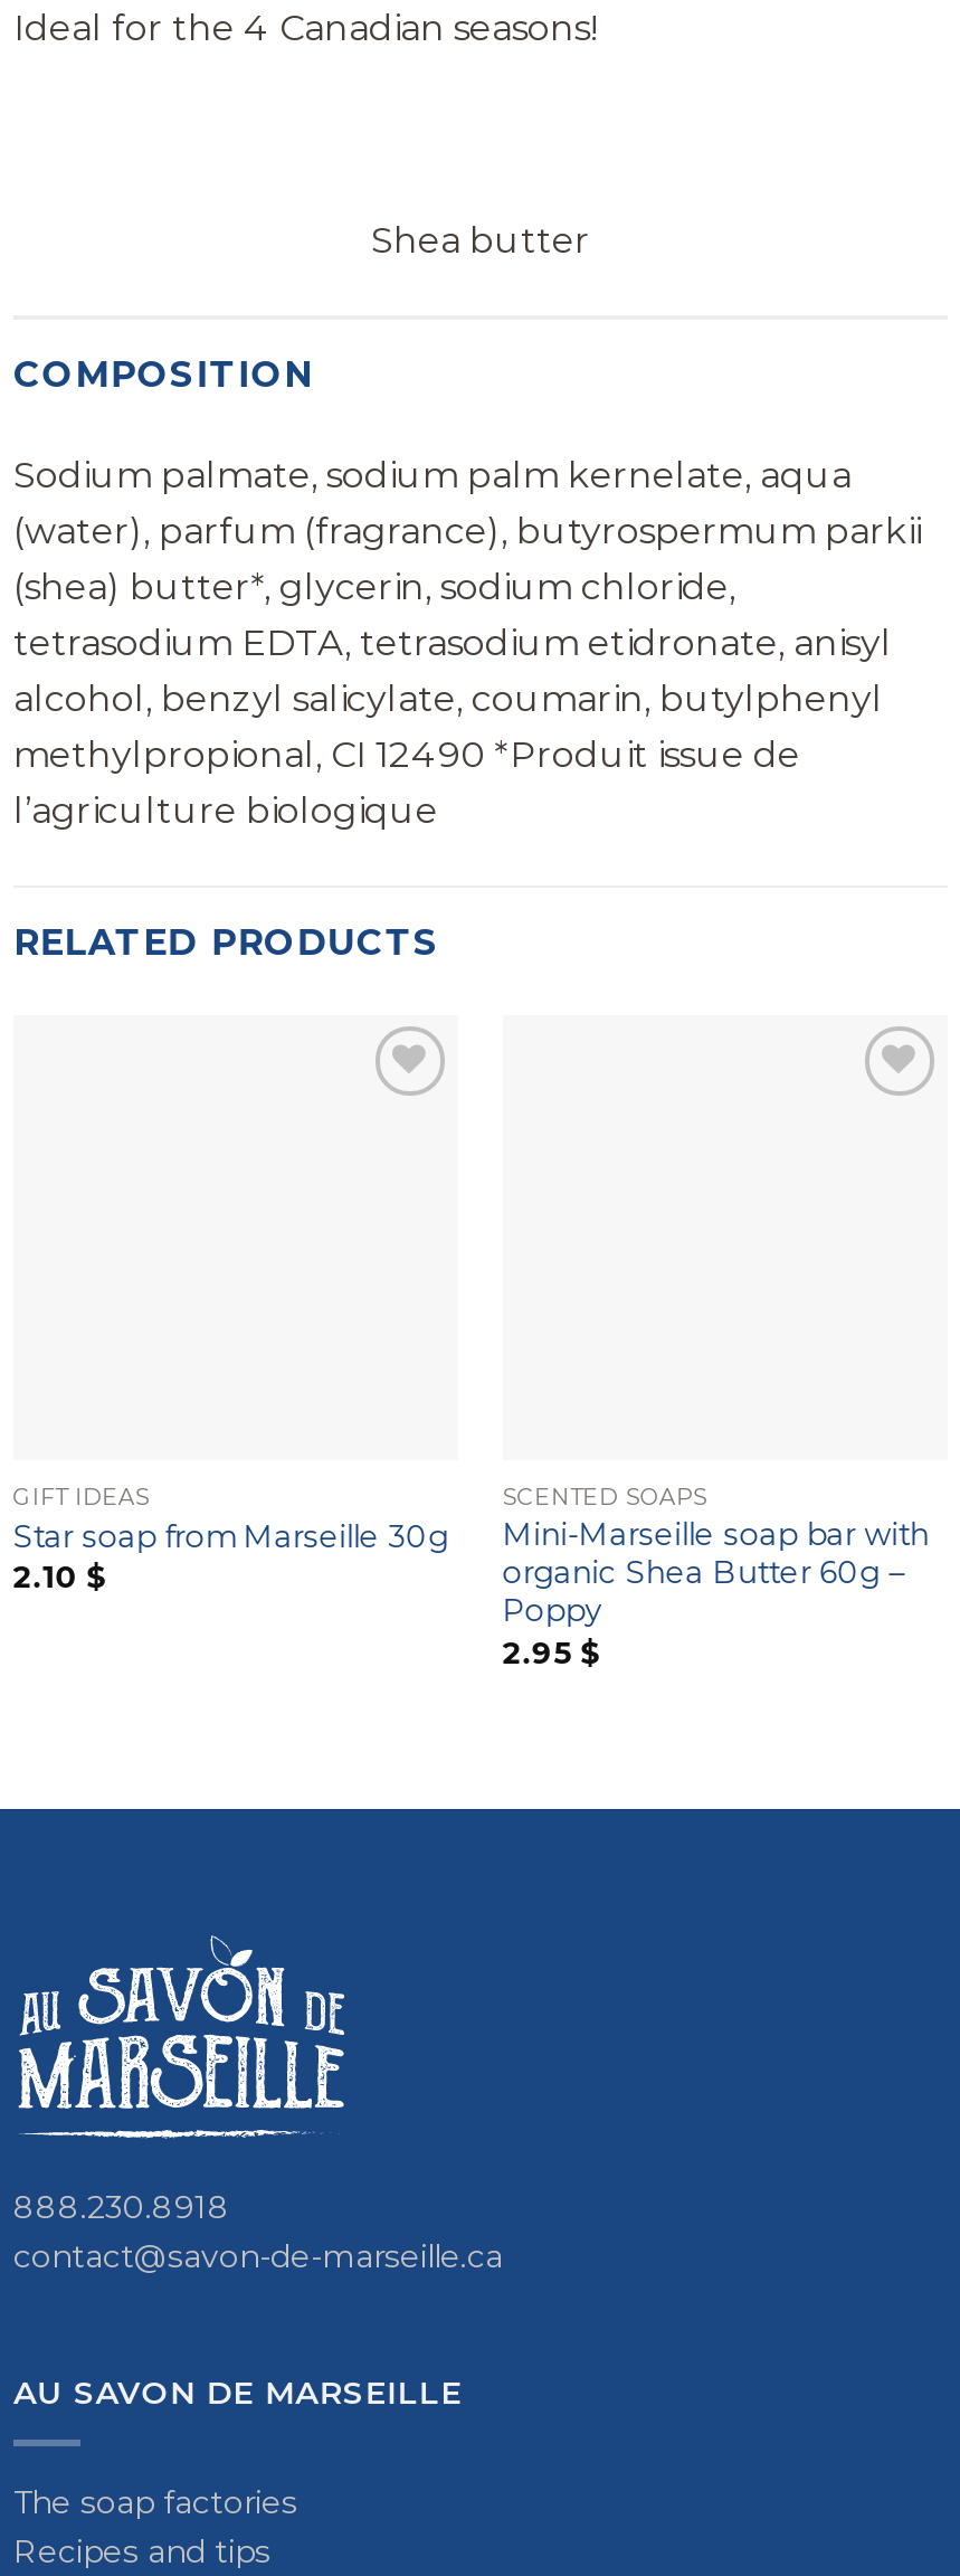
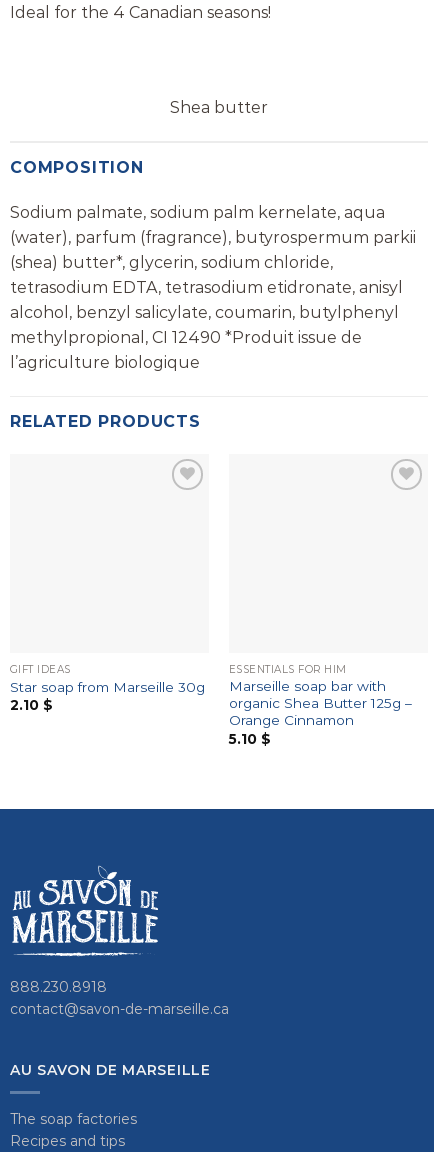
- SCENTED SOAPS
- Mini-Marseille soap bar with
- organic Shea Butter 60g –
- Poppy
- 2.95 $
+ ESSENTIALS FOR HIM
+ Marseille soap bar with
+ organic Shea Butter 125g –
+ Orange Cinnamon
+ 5.10 $
